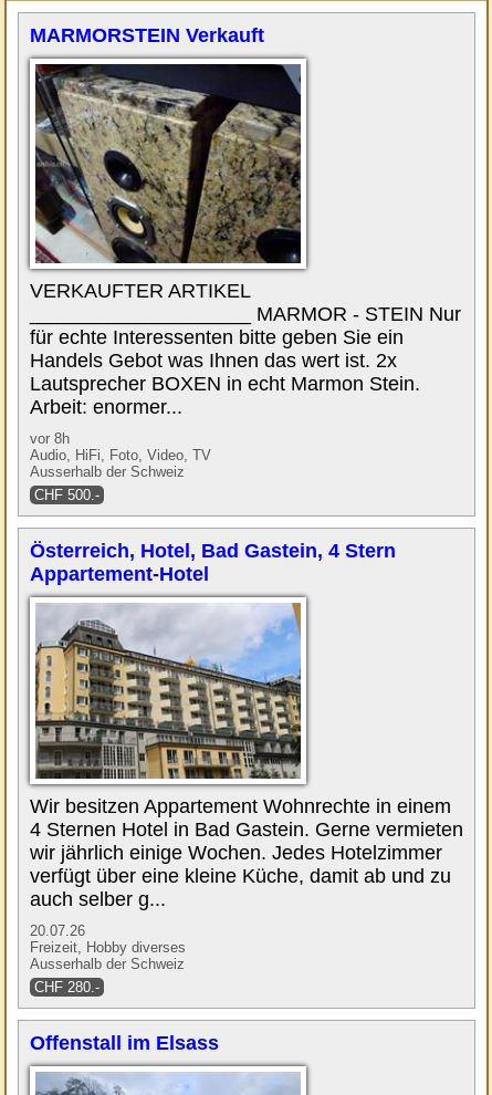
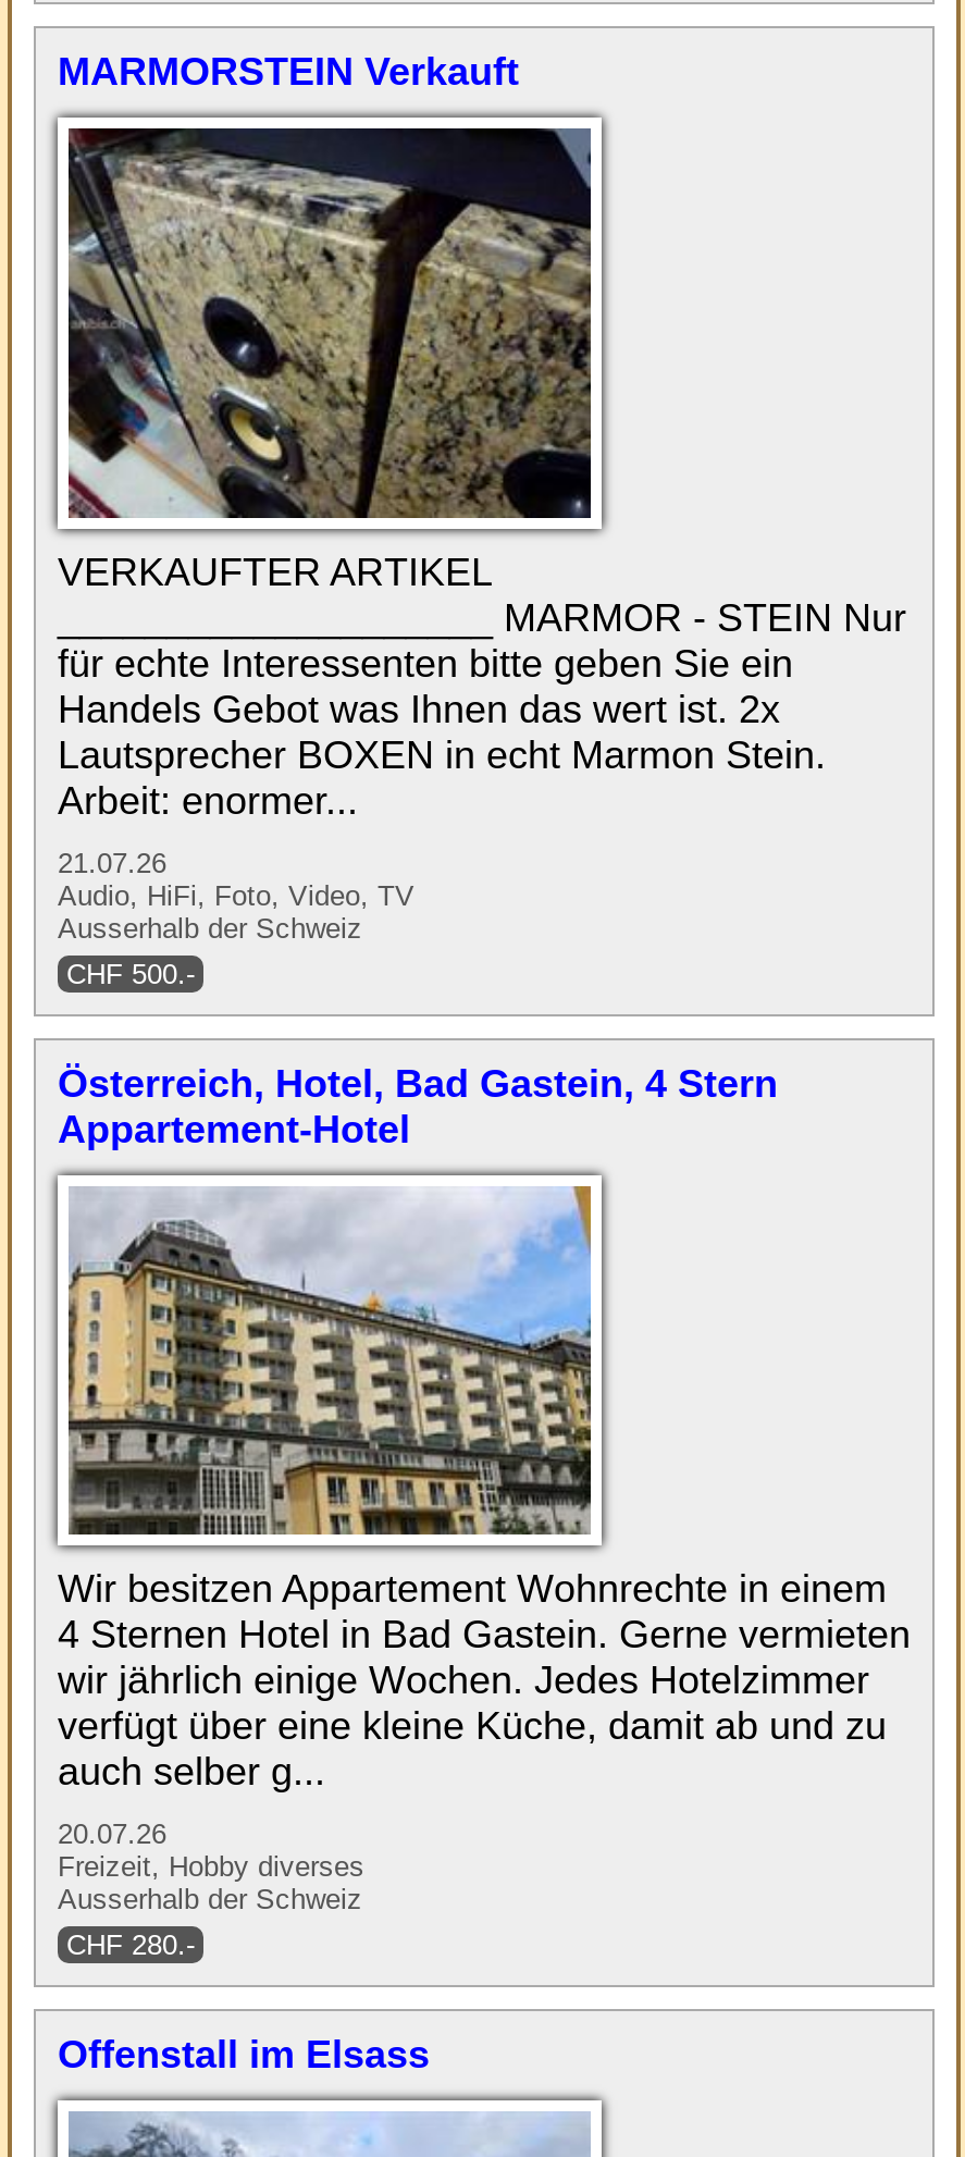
- vor 8h
+ 21.07.26
